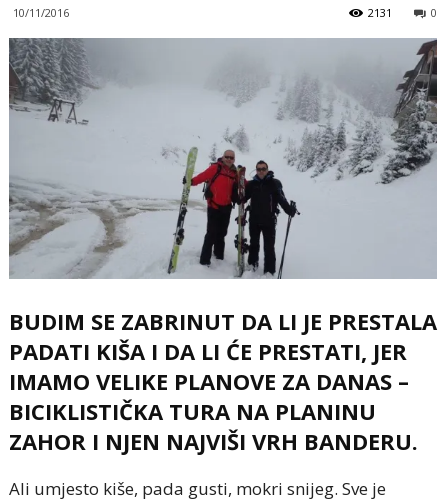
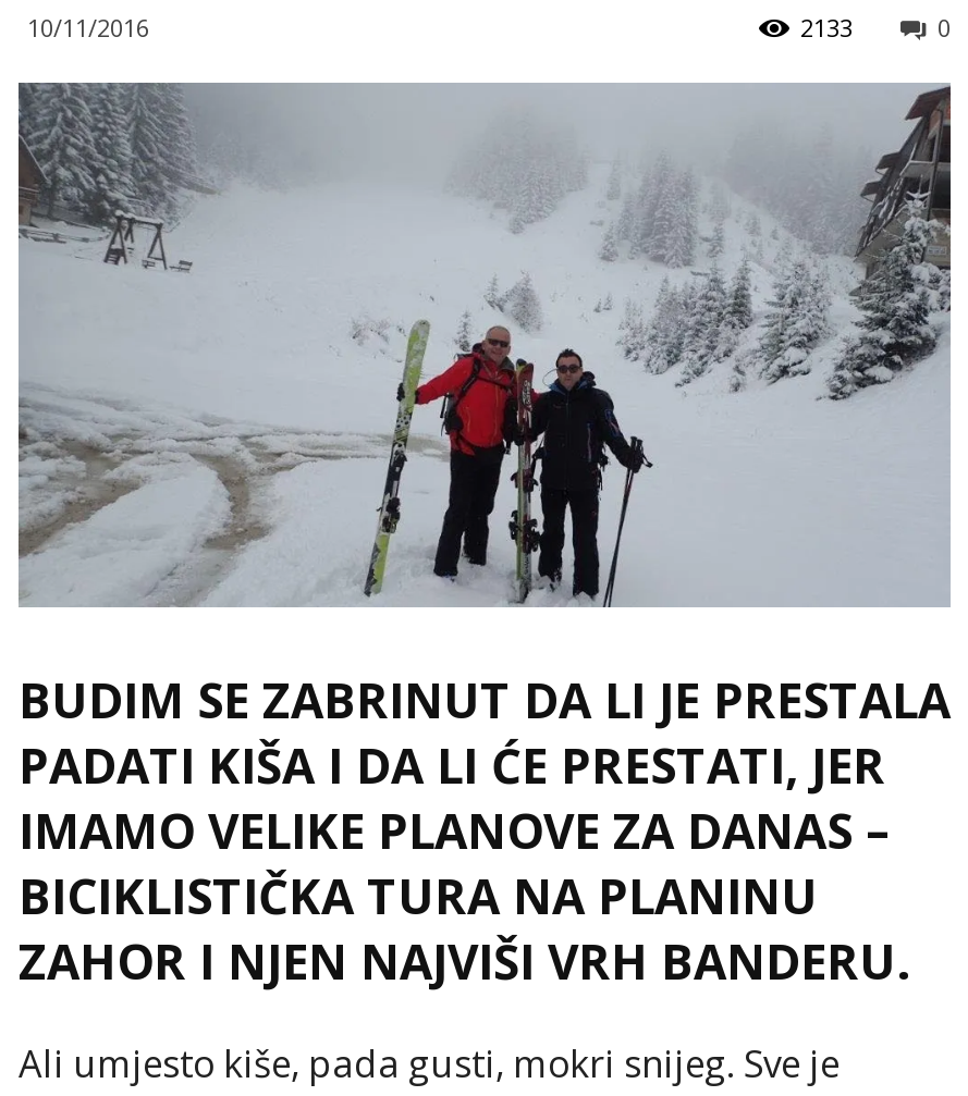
- 2131
+ 2133
